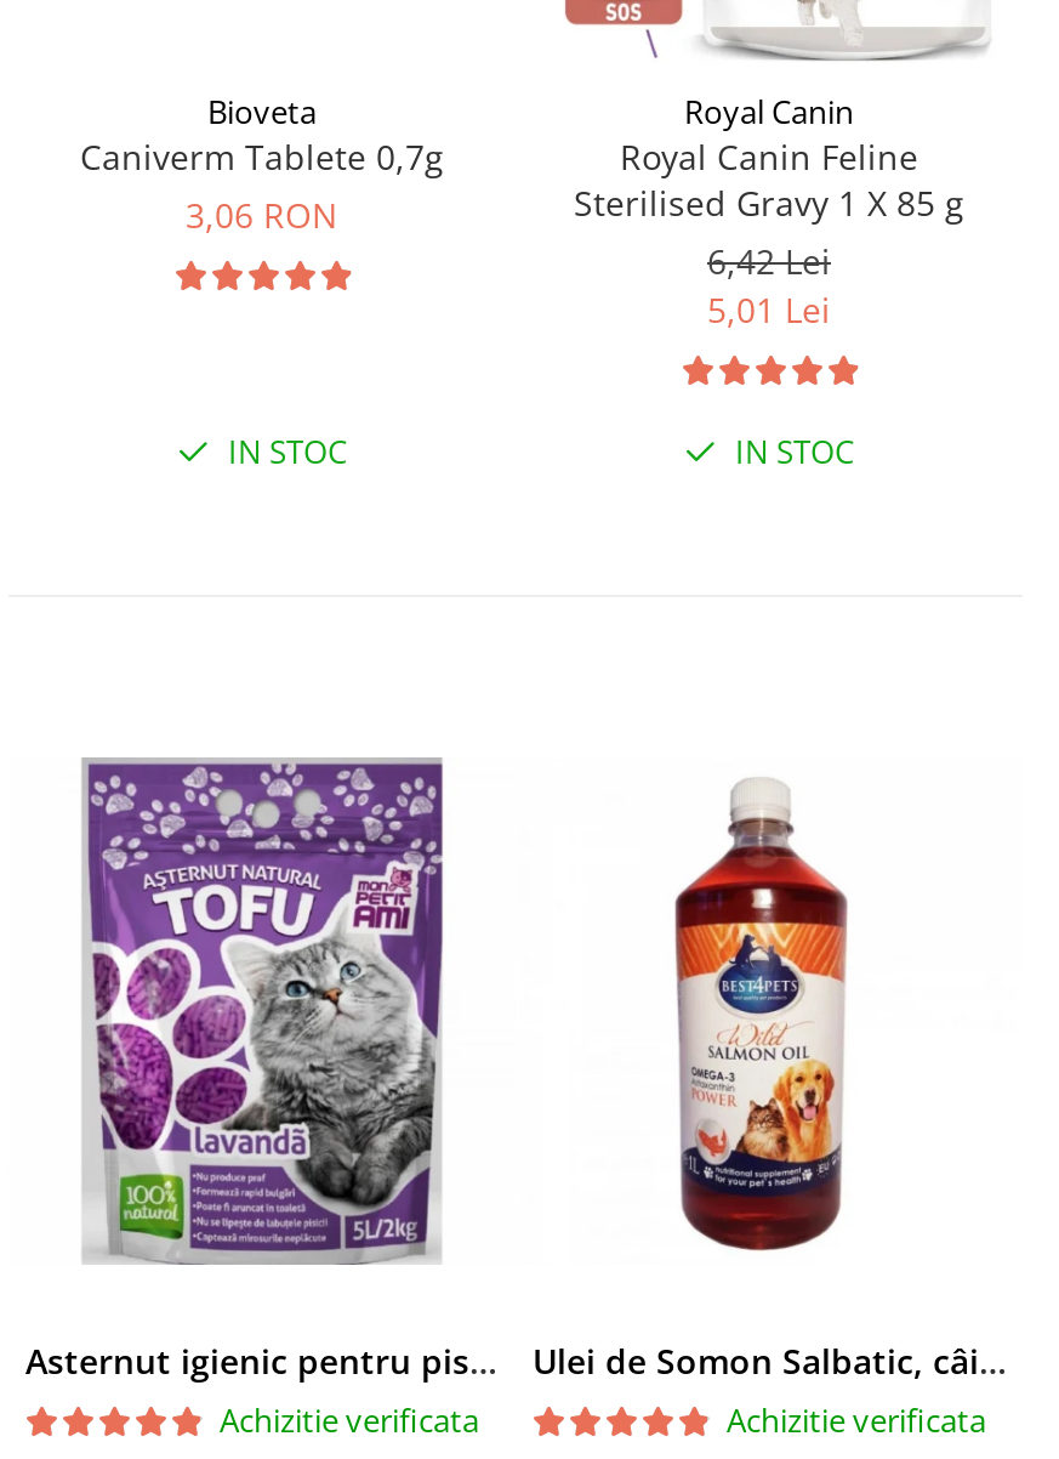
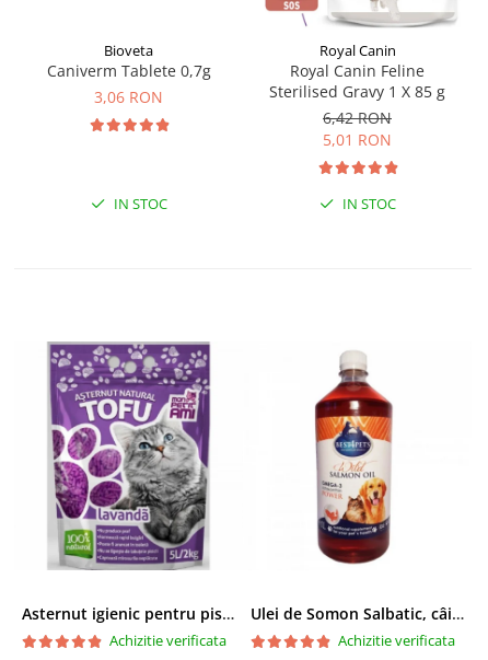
- 6,42 Lei
- 5,01 Lei
+ 6,42 RON
+ 5,01 RON
